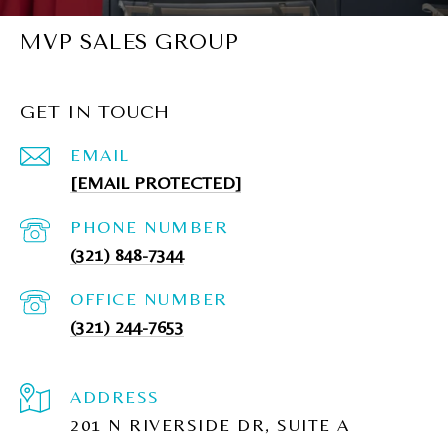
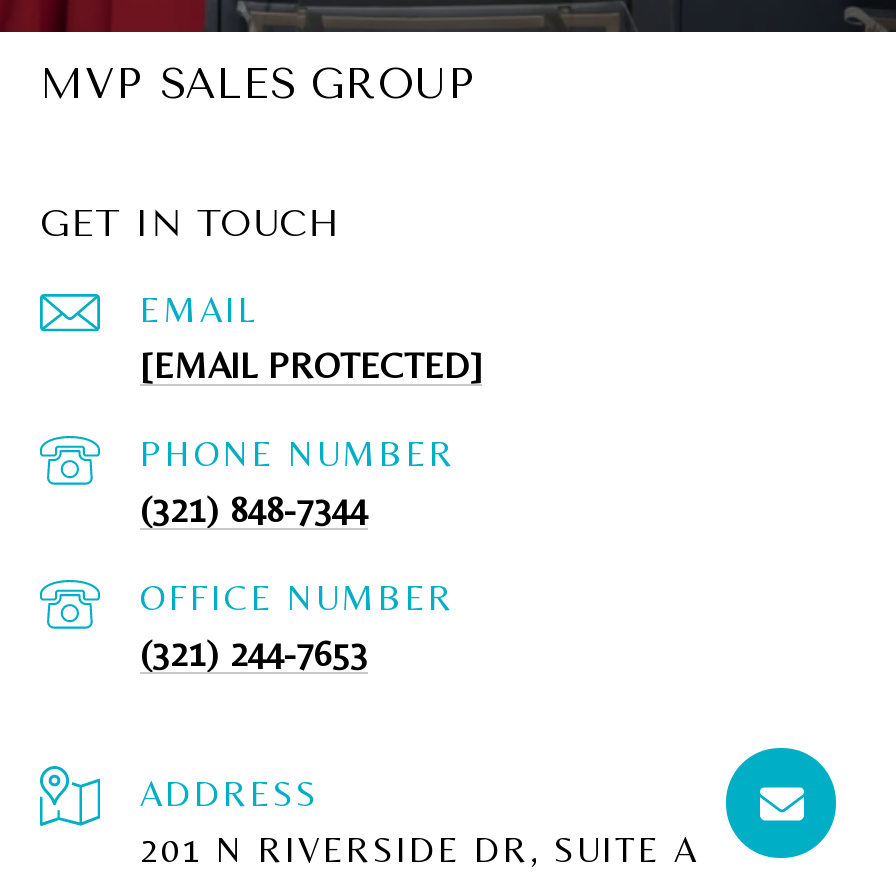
+ [image]
